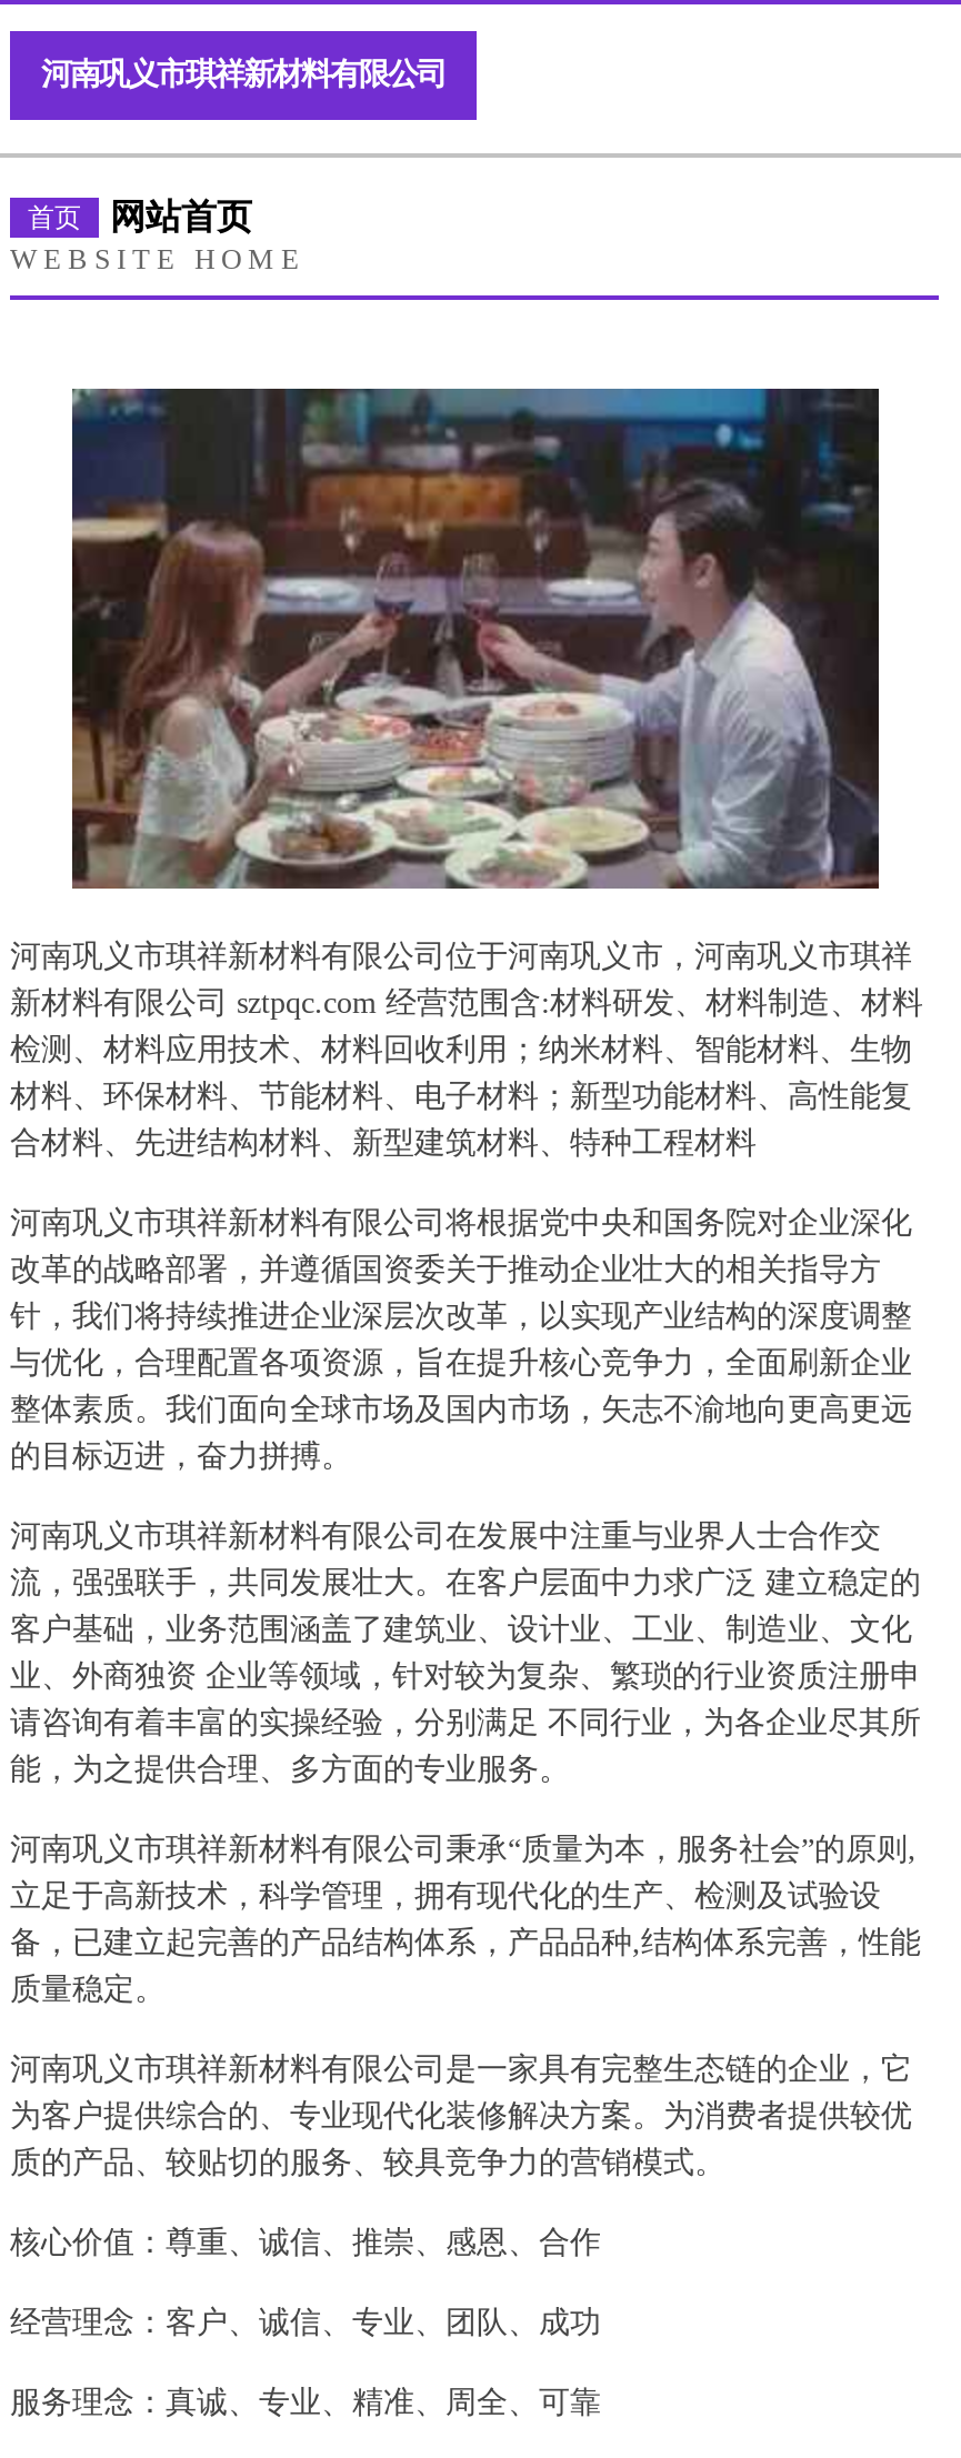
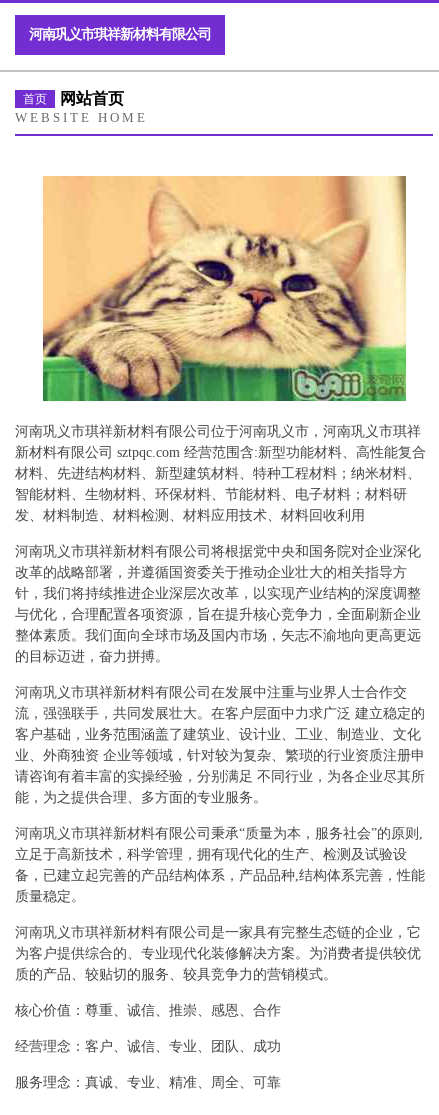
- [image]
+ [image]

- 新材料有限公司 sztpqc.com 经营范围含:材料研发、材料制造、材料
- 检测、材料应用技术、材料回收利用；纳米材料、智能材料、生物
- 材料、环保材料、节能材料、电子材料；新型功能材料、高性能复
- 合材料、先进结构材料、新型建筑材料、特种工程材料
+ 新材料有限公司 sztpqc.com 经营范围含:新型功能材料、高性能复合
+ 材料、先进结构材料、新型建筑材料、特种工程材料；纳米材料、
+ 智能材料、生物材料、环保材料、节能材料、电子材料；材料研
+ 发、材料制造、材料检测、材料应用技术、材料回收利用
